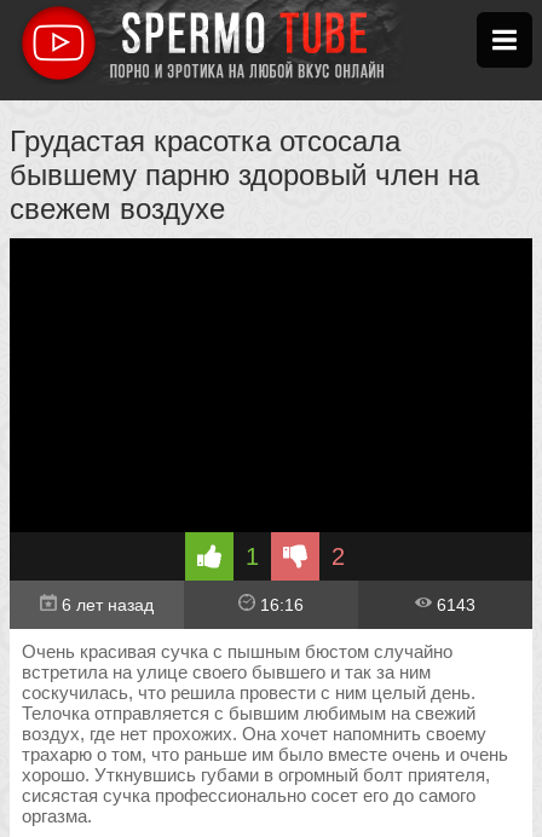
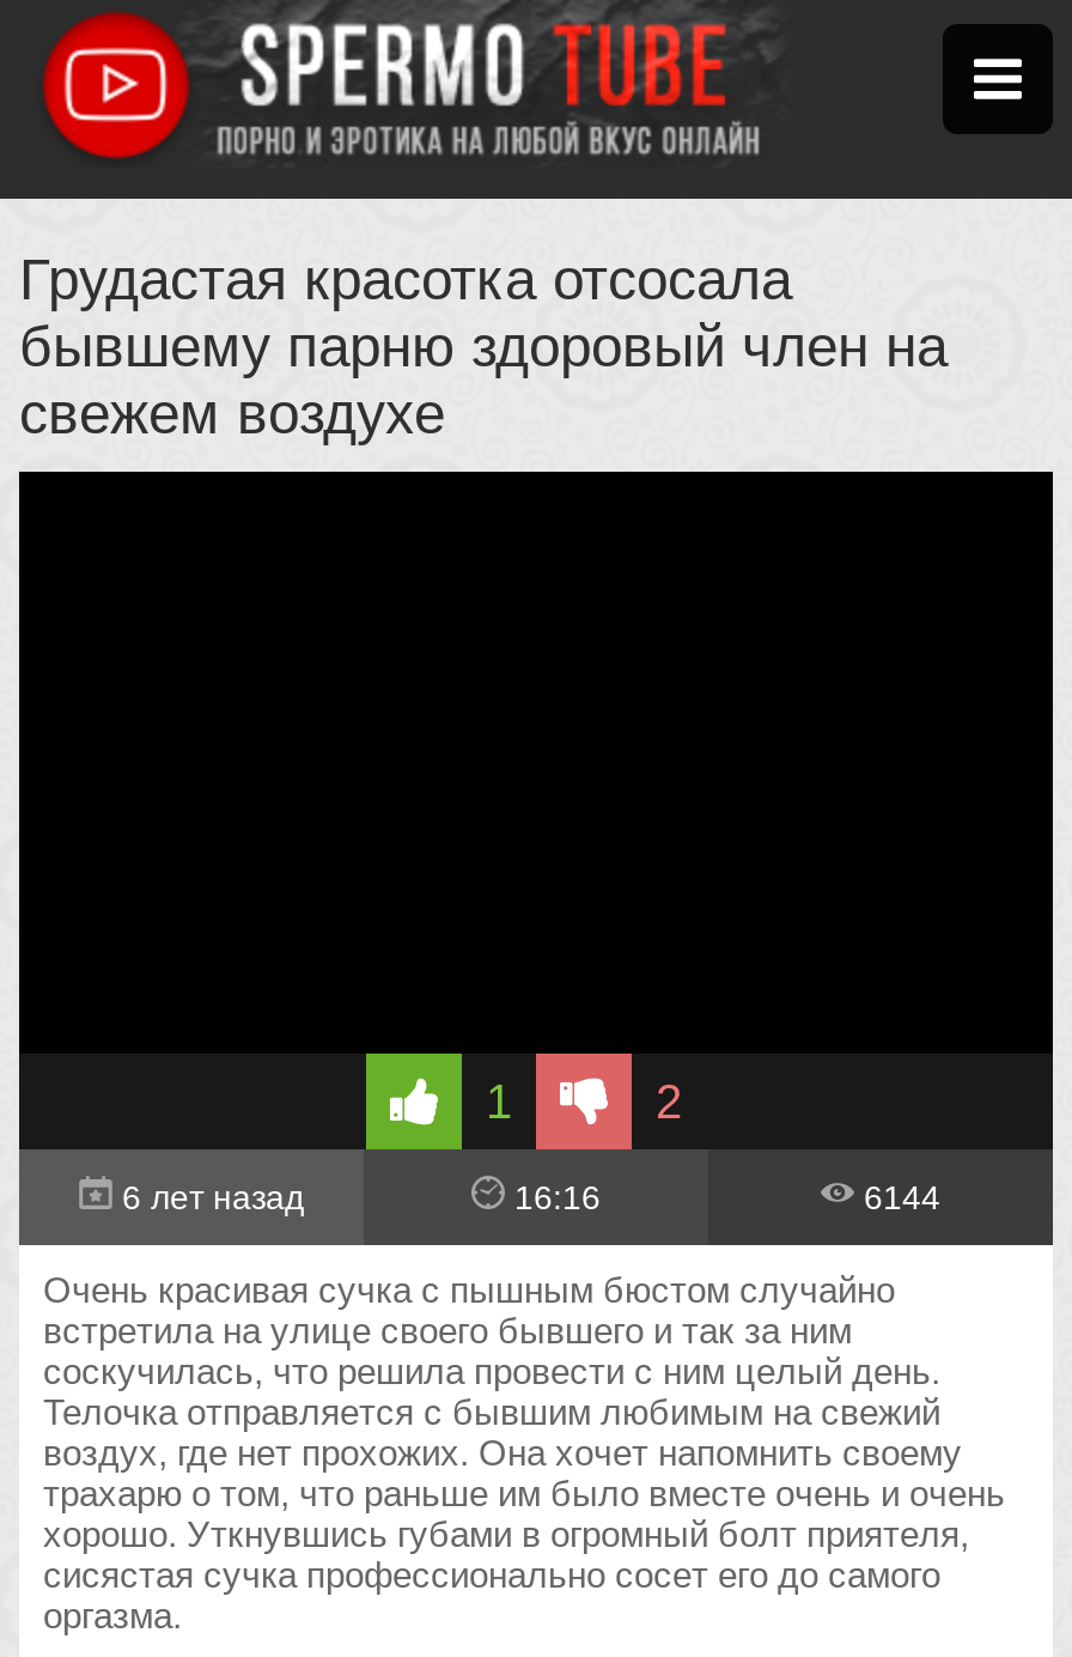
- 6143
+ 6144
